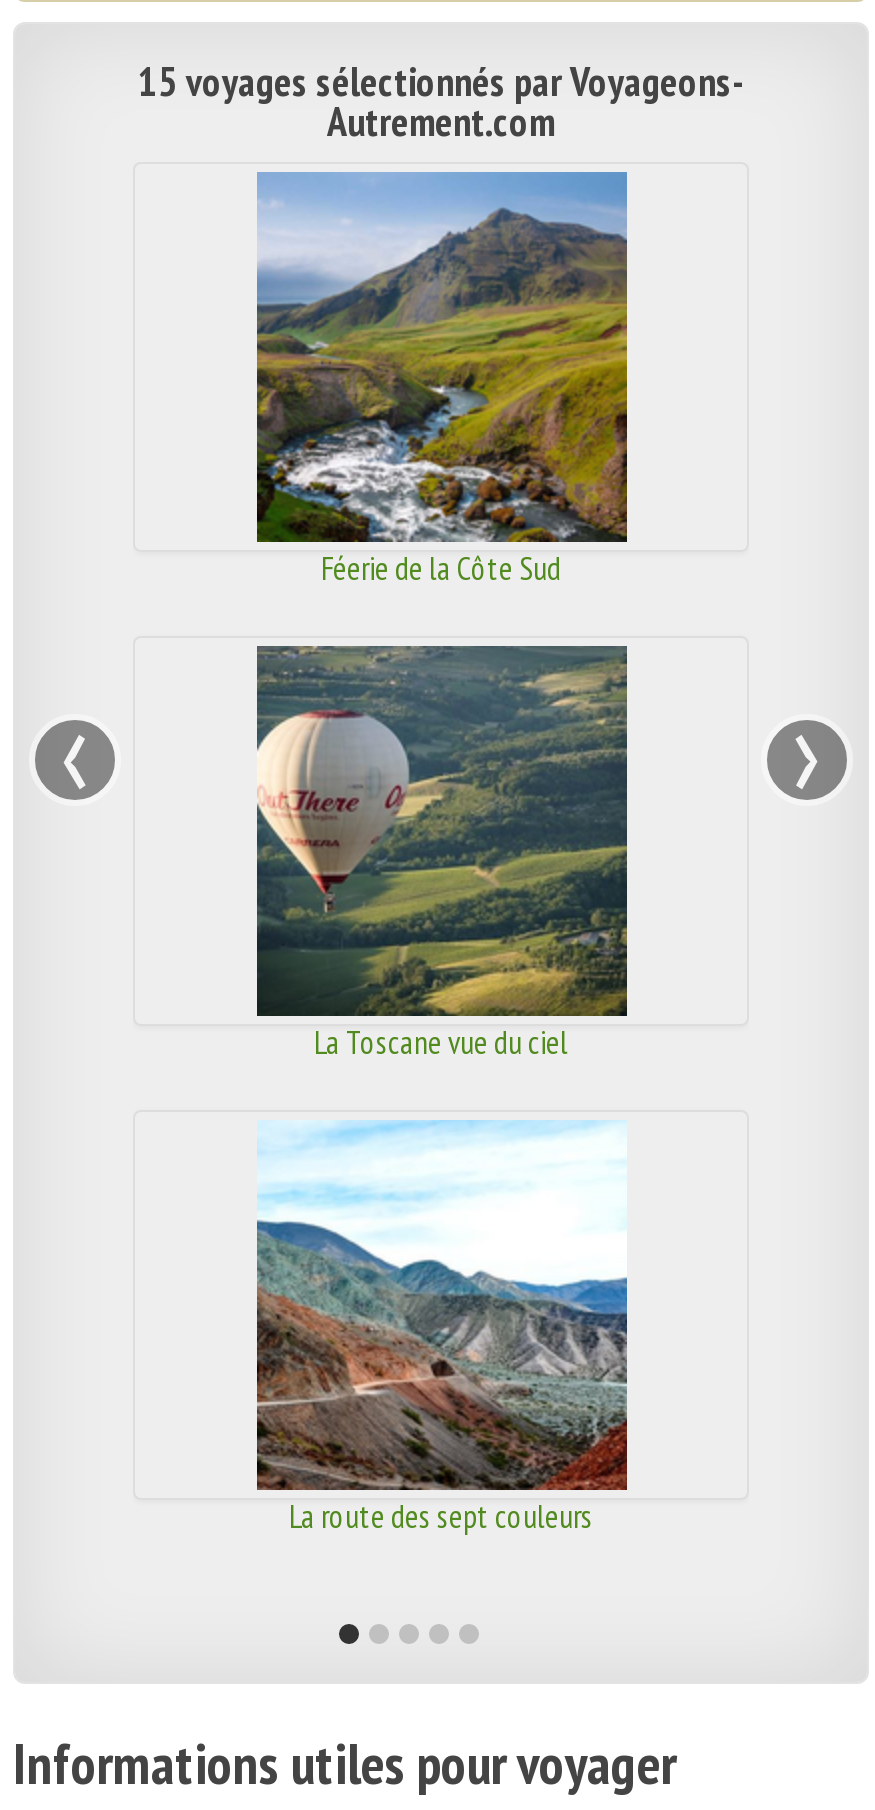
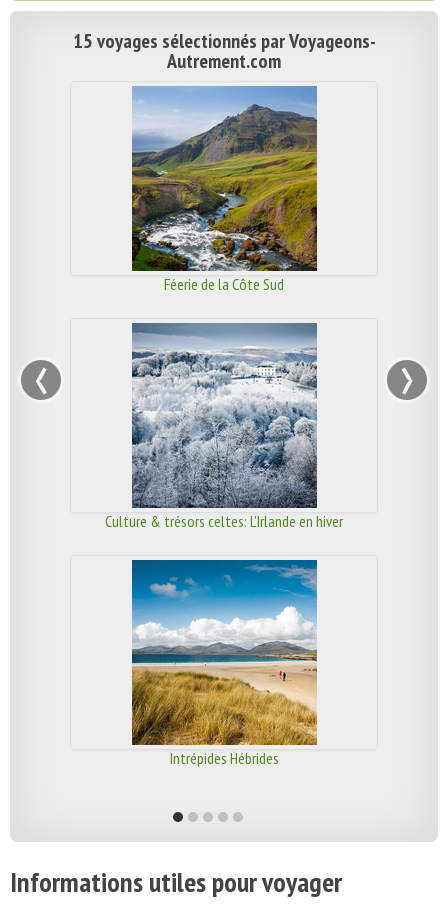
- [image]
- La Toscane vue du ciel
+ [image]
+ Culture & trésors celtes: L'Irlande en hiver

- [image]
- La route des sept couleurs
+ [image]
+ Intrépides Hébrides
